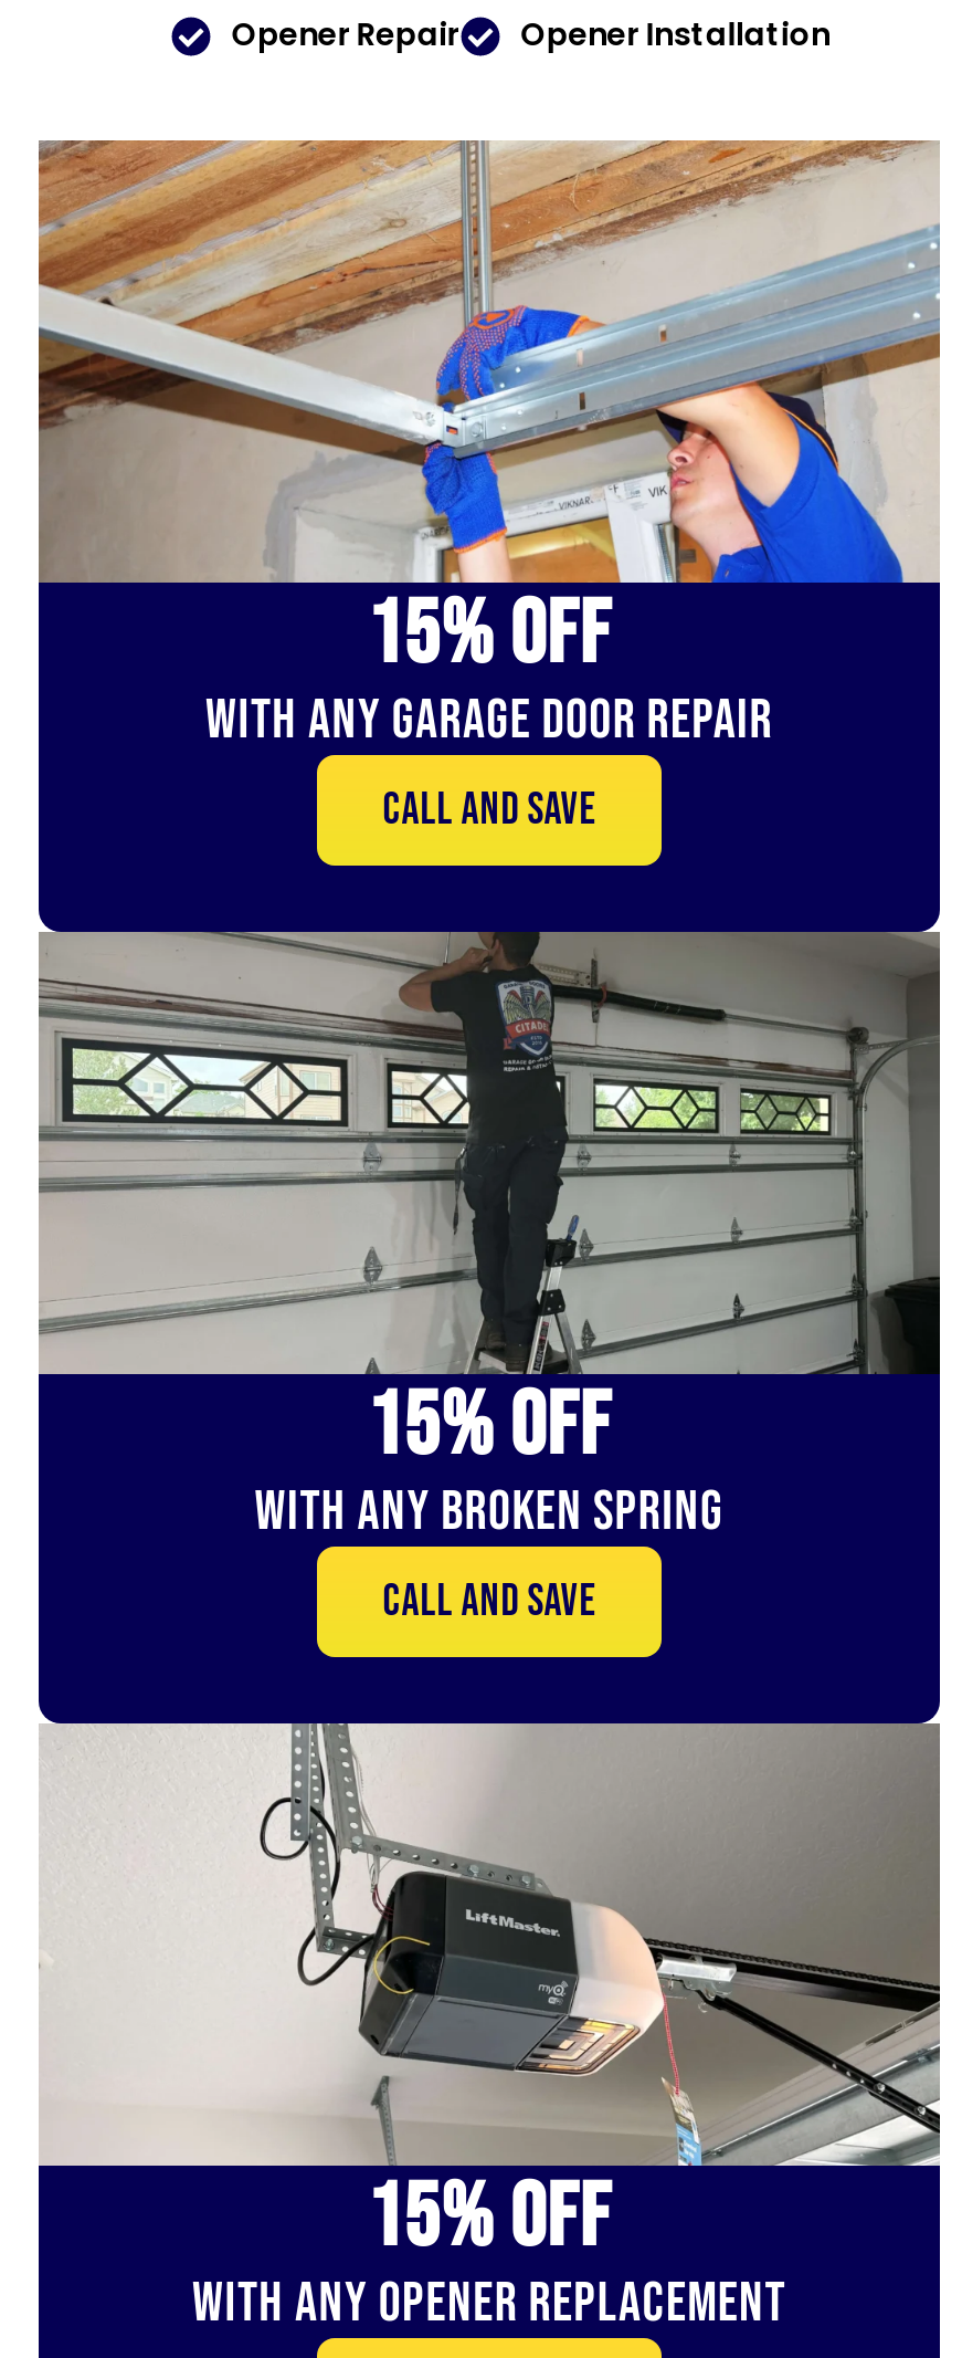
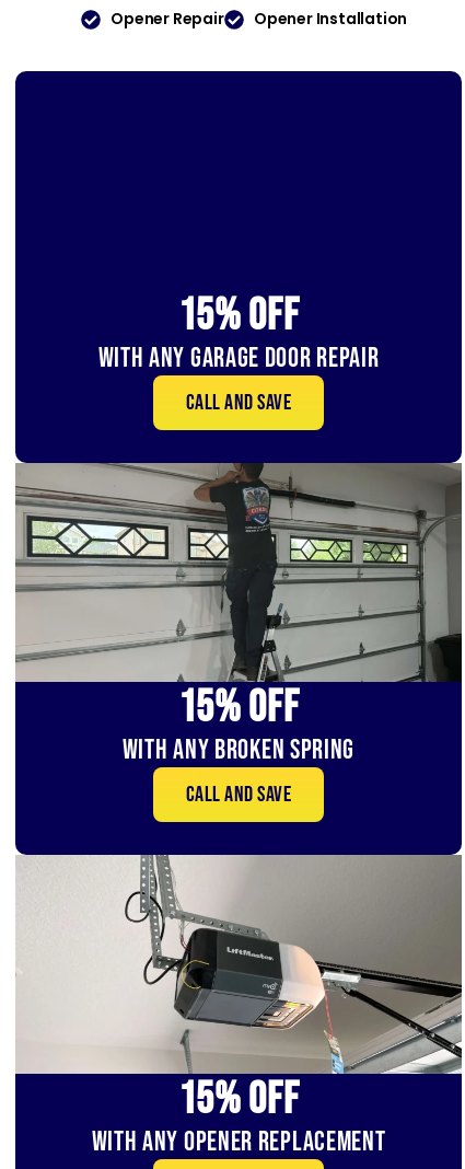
- [image]
